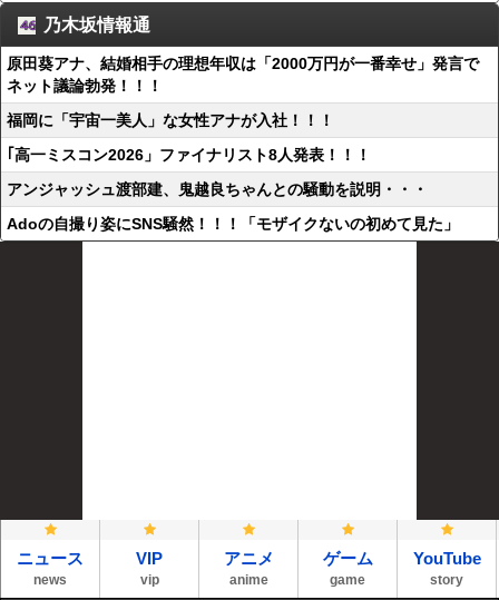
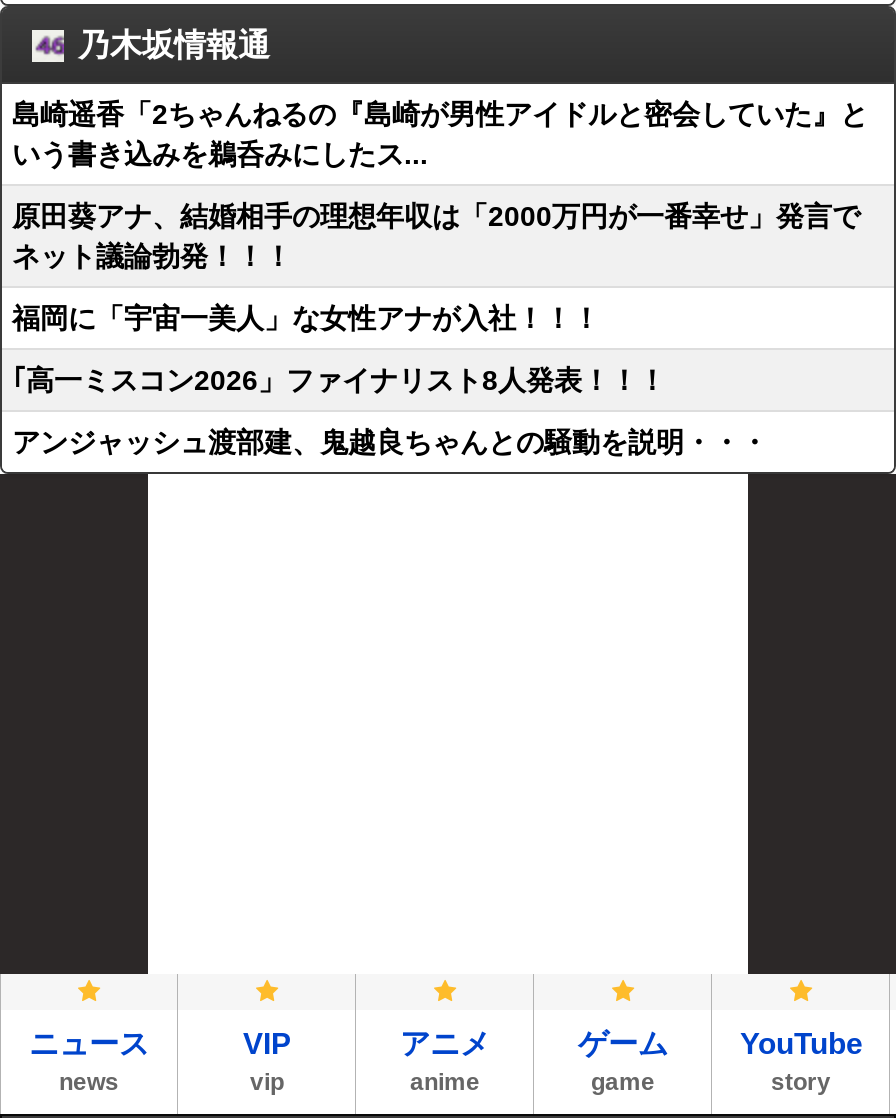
+ 島崎遥香「2ちゃんねるの『島崎が男性アイドルと密会していた』と
+ いう書き込みを鵜呑みにしたス...

moved down: 原田葵アナ、結婚相手の理想年収は「2000万円が一番幸せ」発言で | ネット議論勃発！！！ | 福岡に「宇宙一美人」な女性アナが入社！！！ | ｢高一ミスコン2026」ファイナリスト8人発表！！！ | アンジャッシュ渡部建、鬼越良ちゃんとの騒動を説明・・・

- Adoの自撮り姿にSNS騒然！！！「モザイクないの初めて見た」
